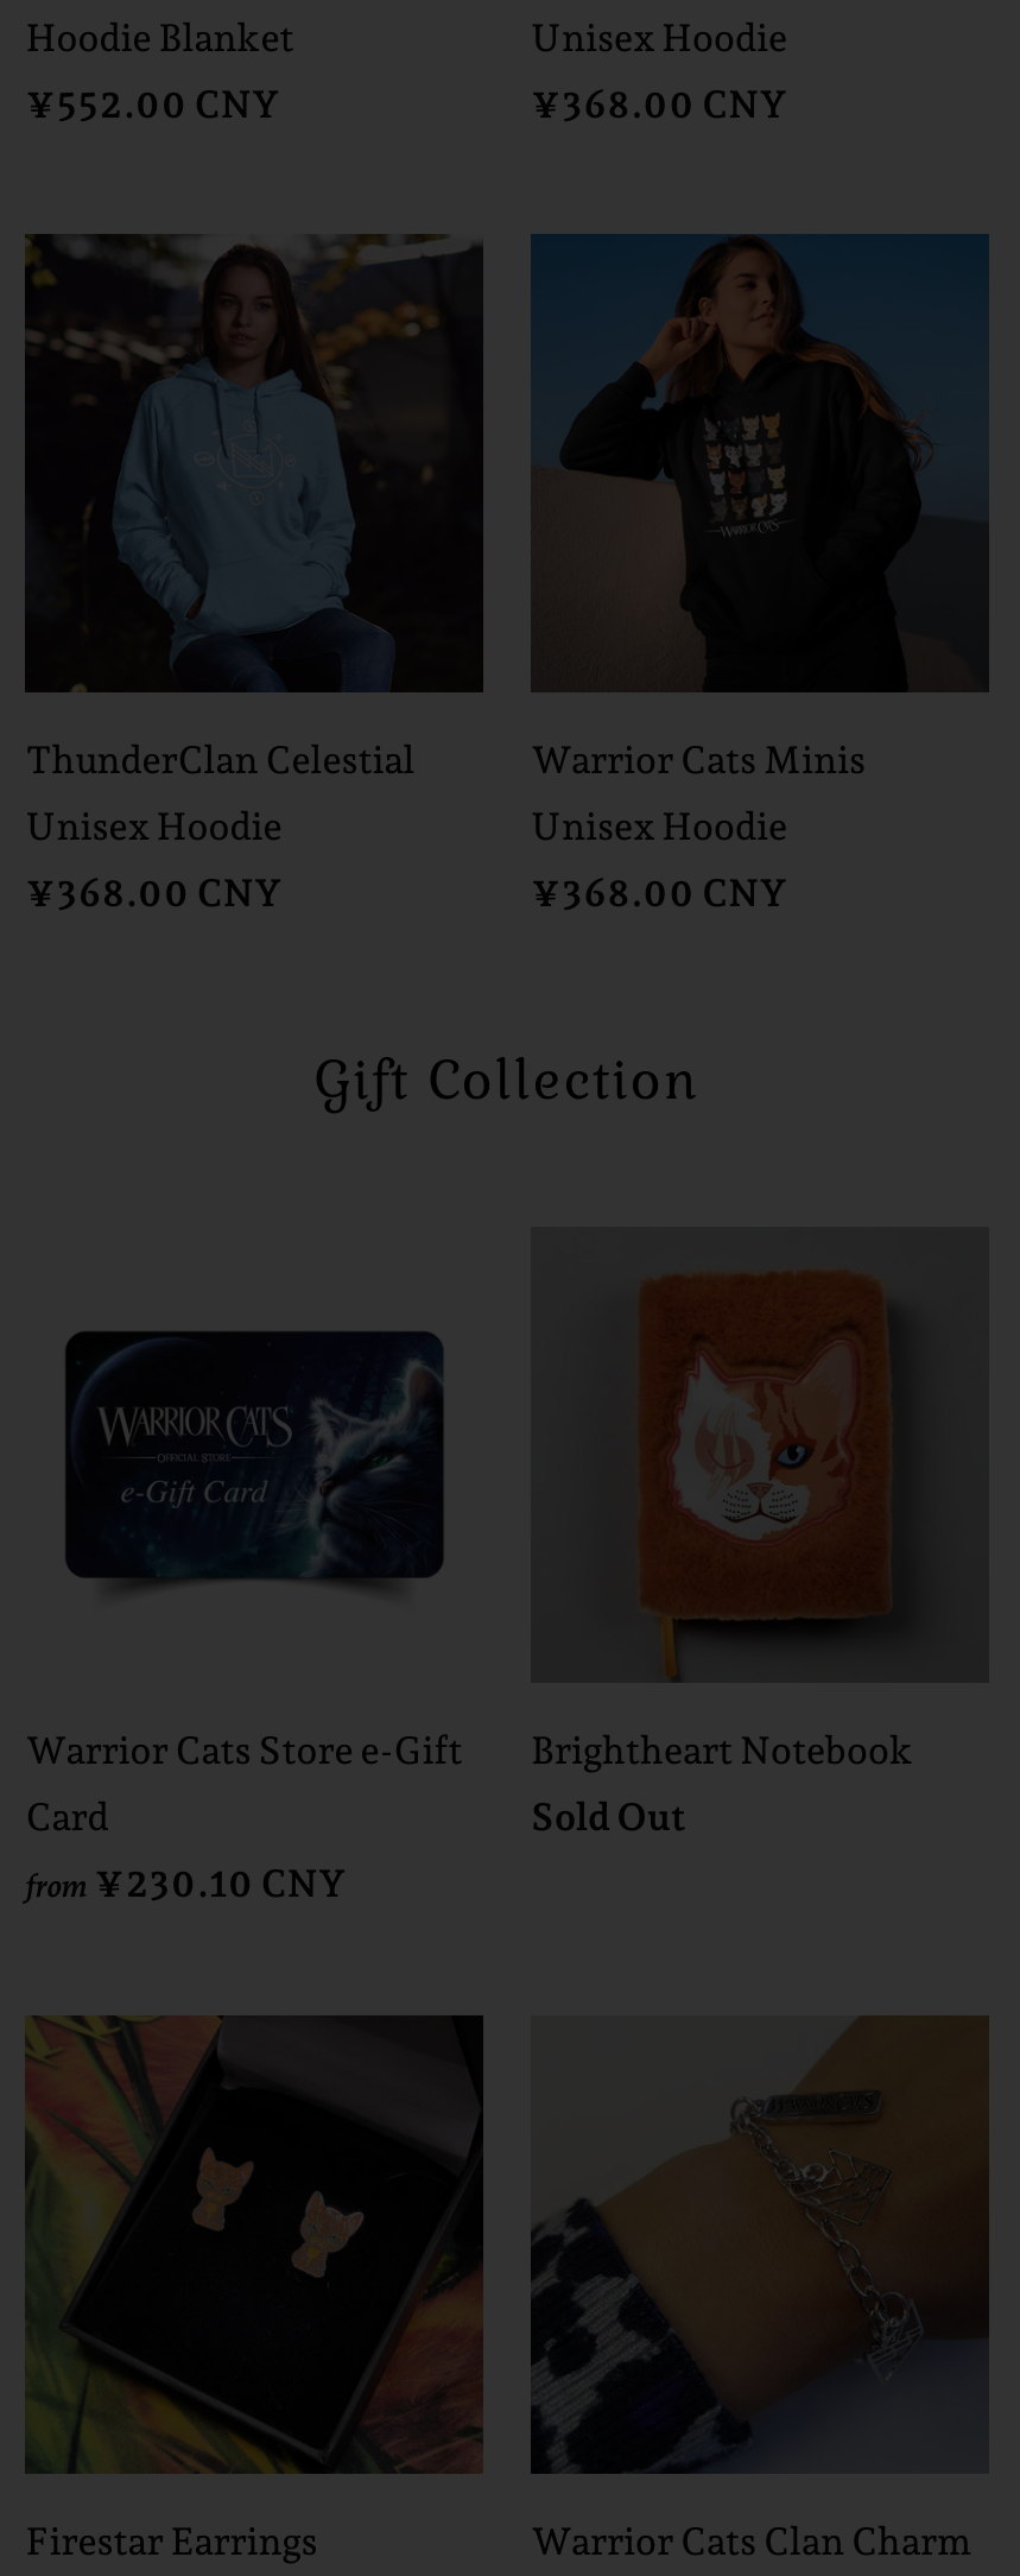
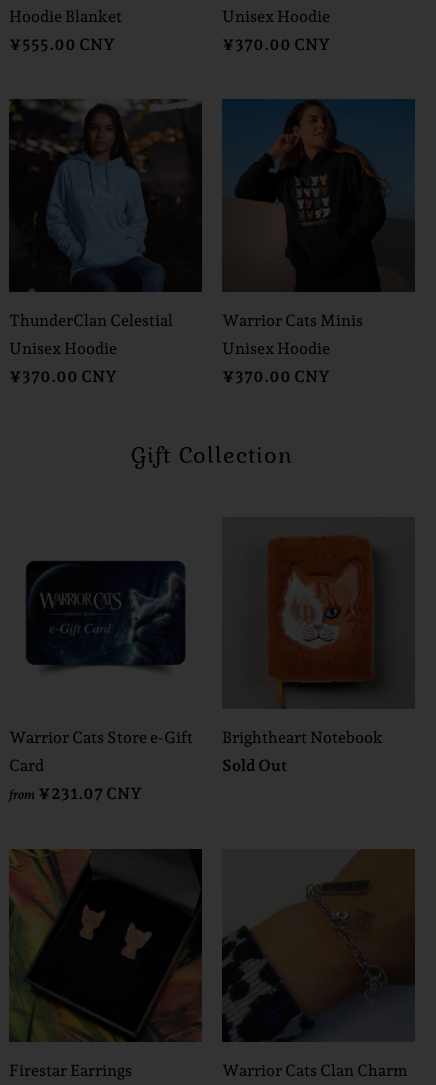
- ¥552.00 CNY
+ ¥555.00 CNY

- ¥368.00 CNY
+ ¥370.00 CNY

- ¥368.00 CNY
+ ¥370.00 CNY

- ¥368.00 CNY
+ ¥370.00 CNY

- from ¥230.10 CNY
+ from ¥231.07 CNY
